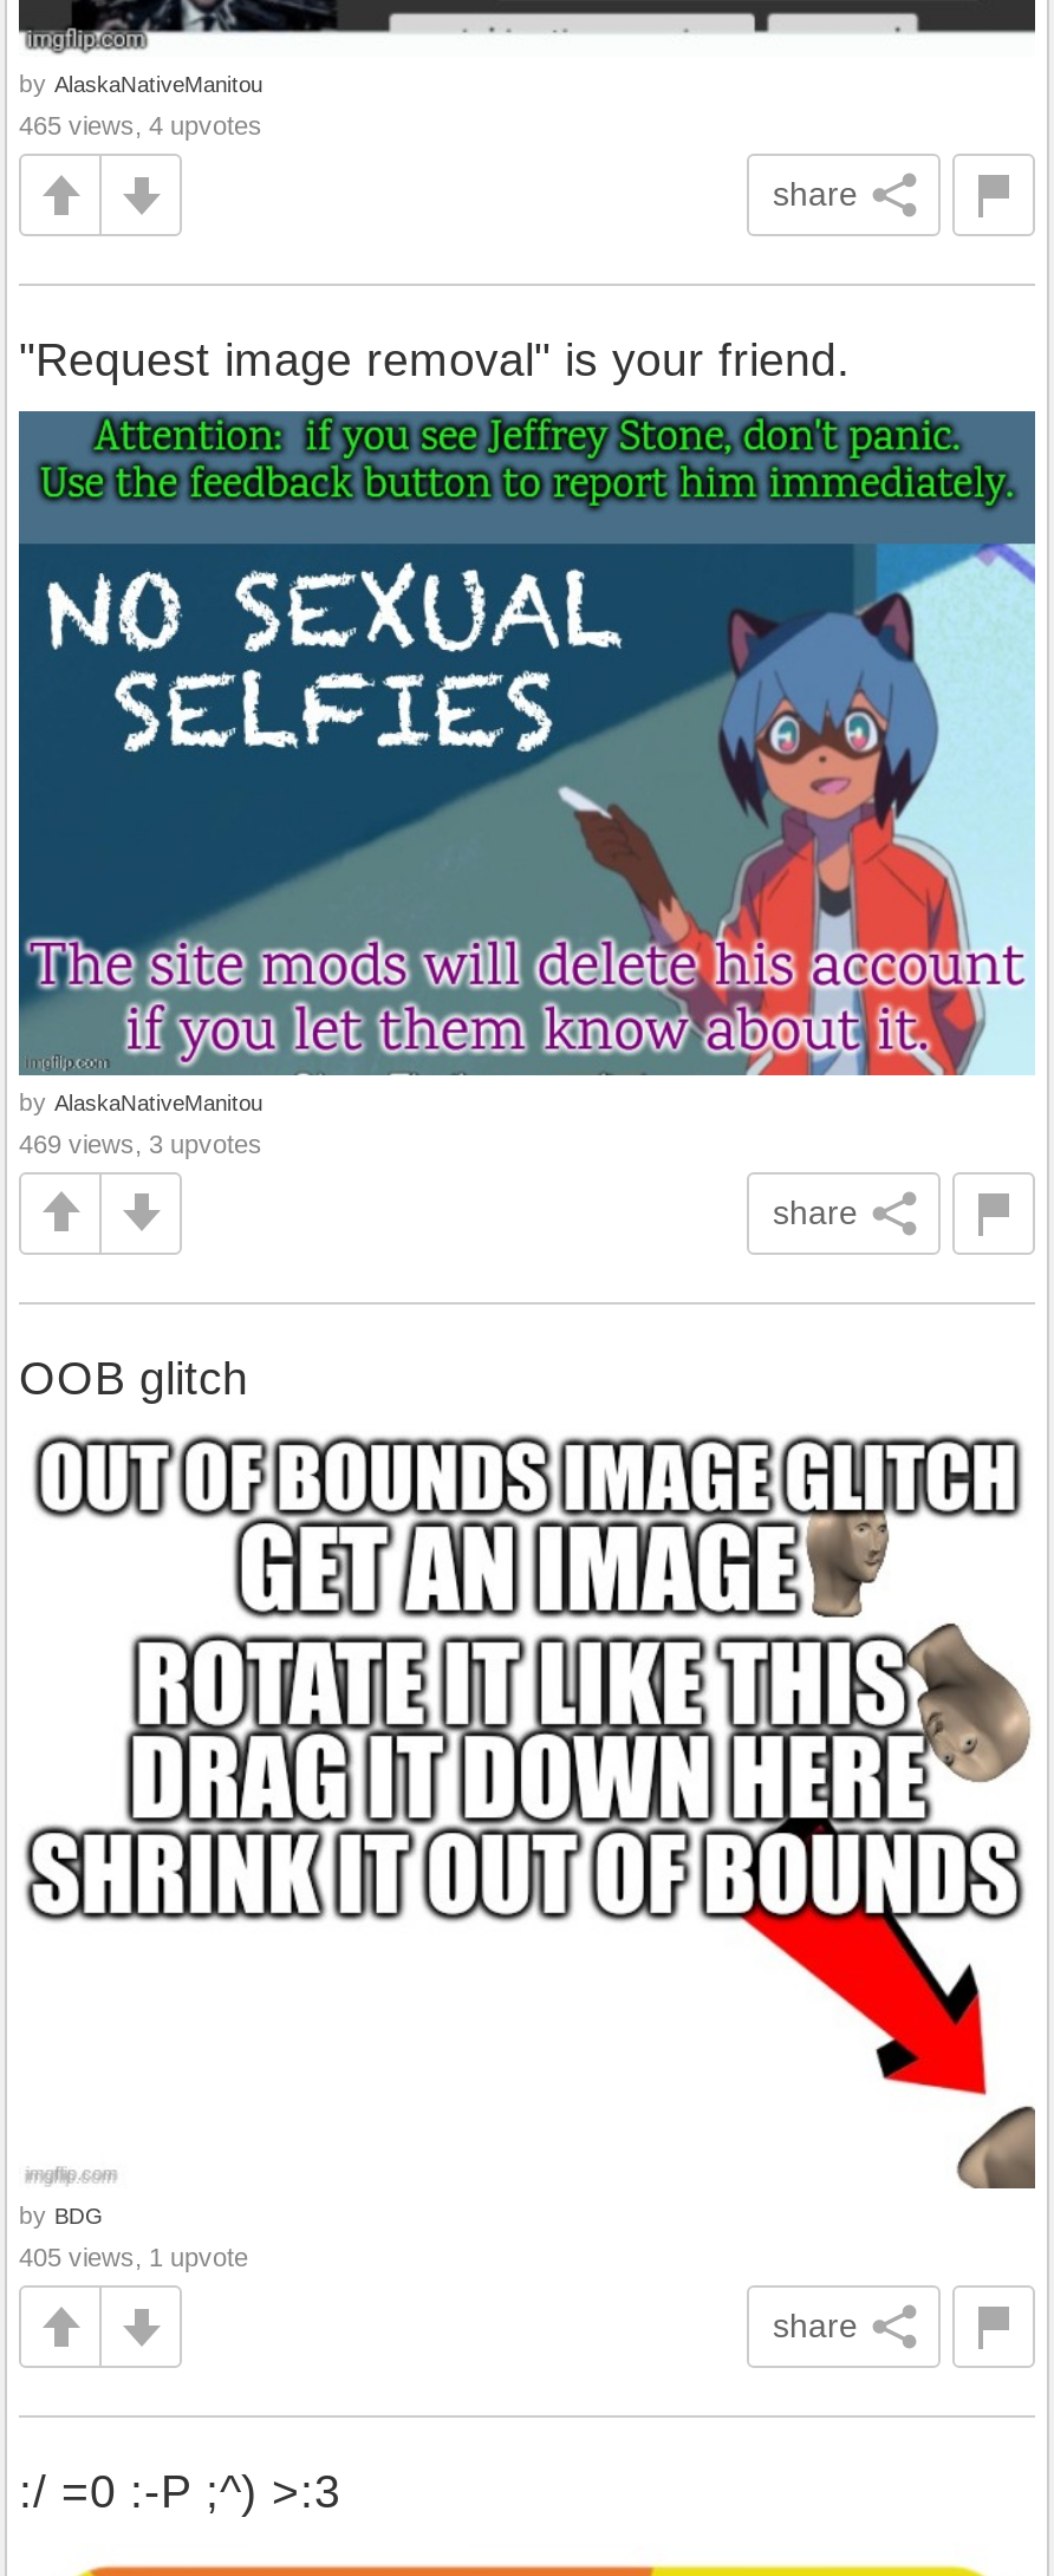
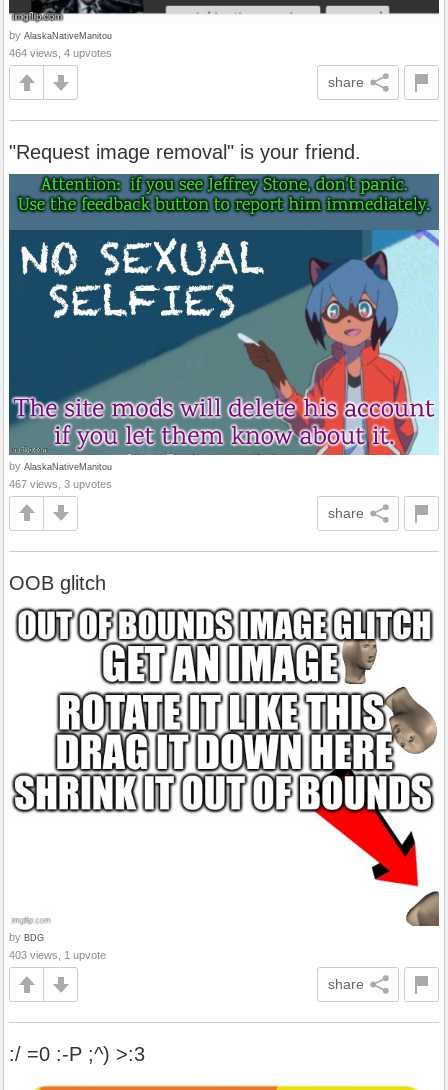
- 465 views, 4 upvotes
+ 464 views, 4 upvotes

- 469 views, 3 upvotes
+ 467 views, 3 upvotes

- 405 views, 1 upvote
+ 403 views, 1 upvote
